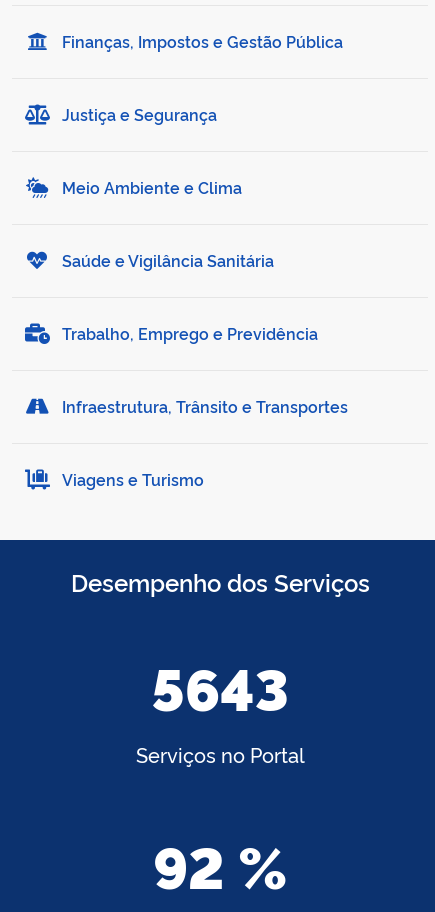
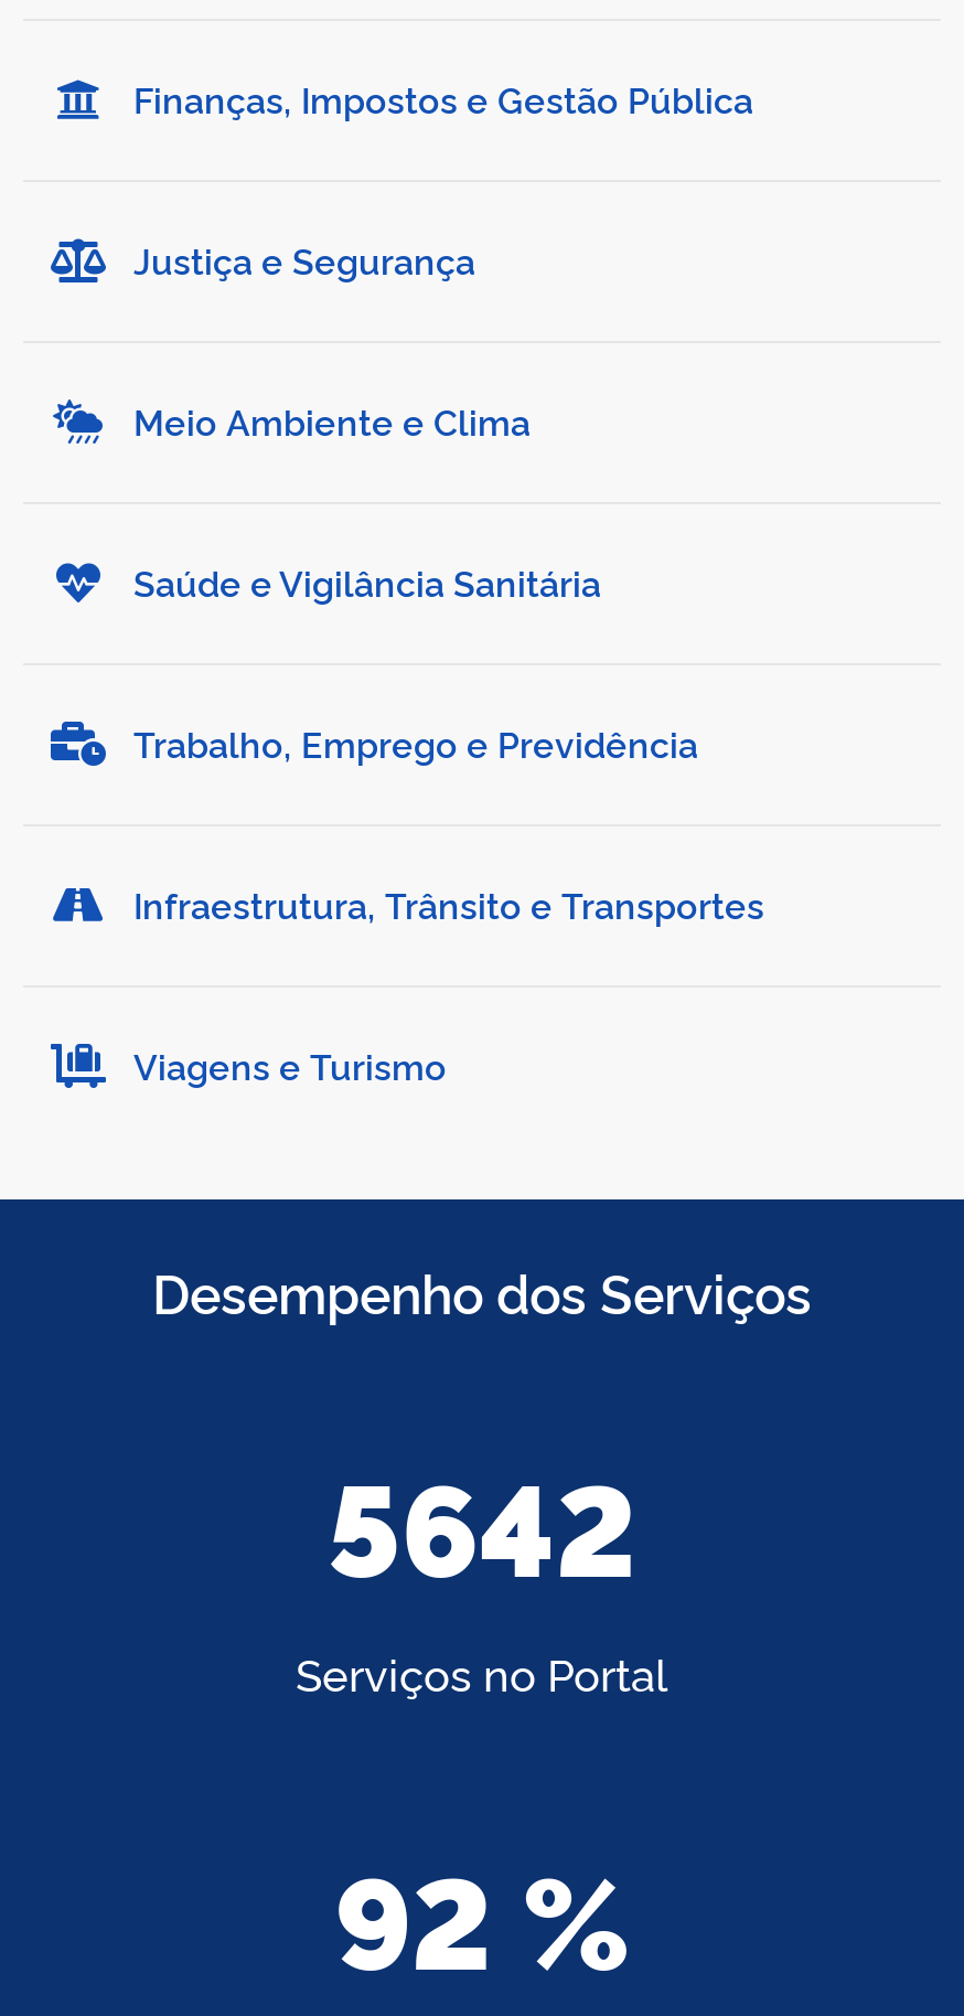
- 5643
+ 5642
